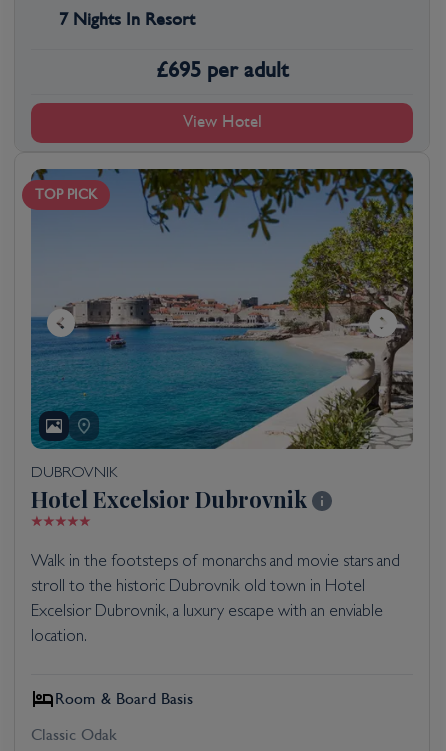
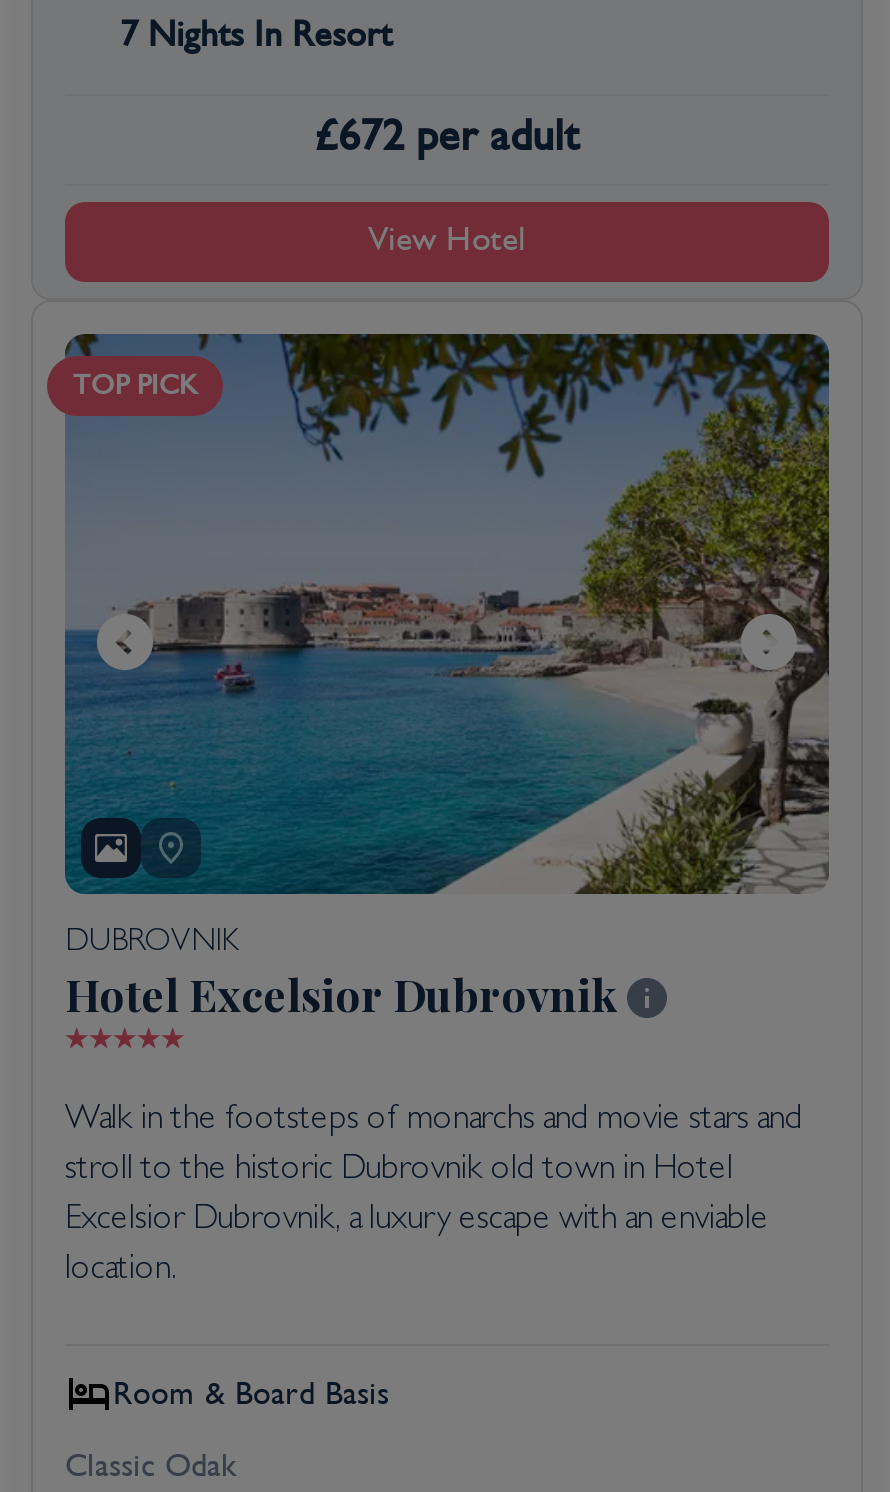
- £695 per adult
+ £672 per adult
